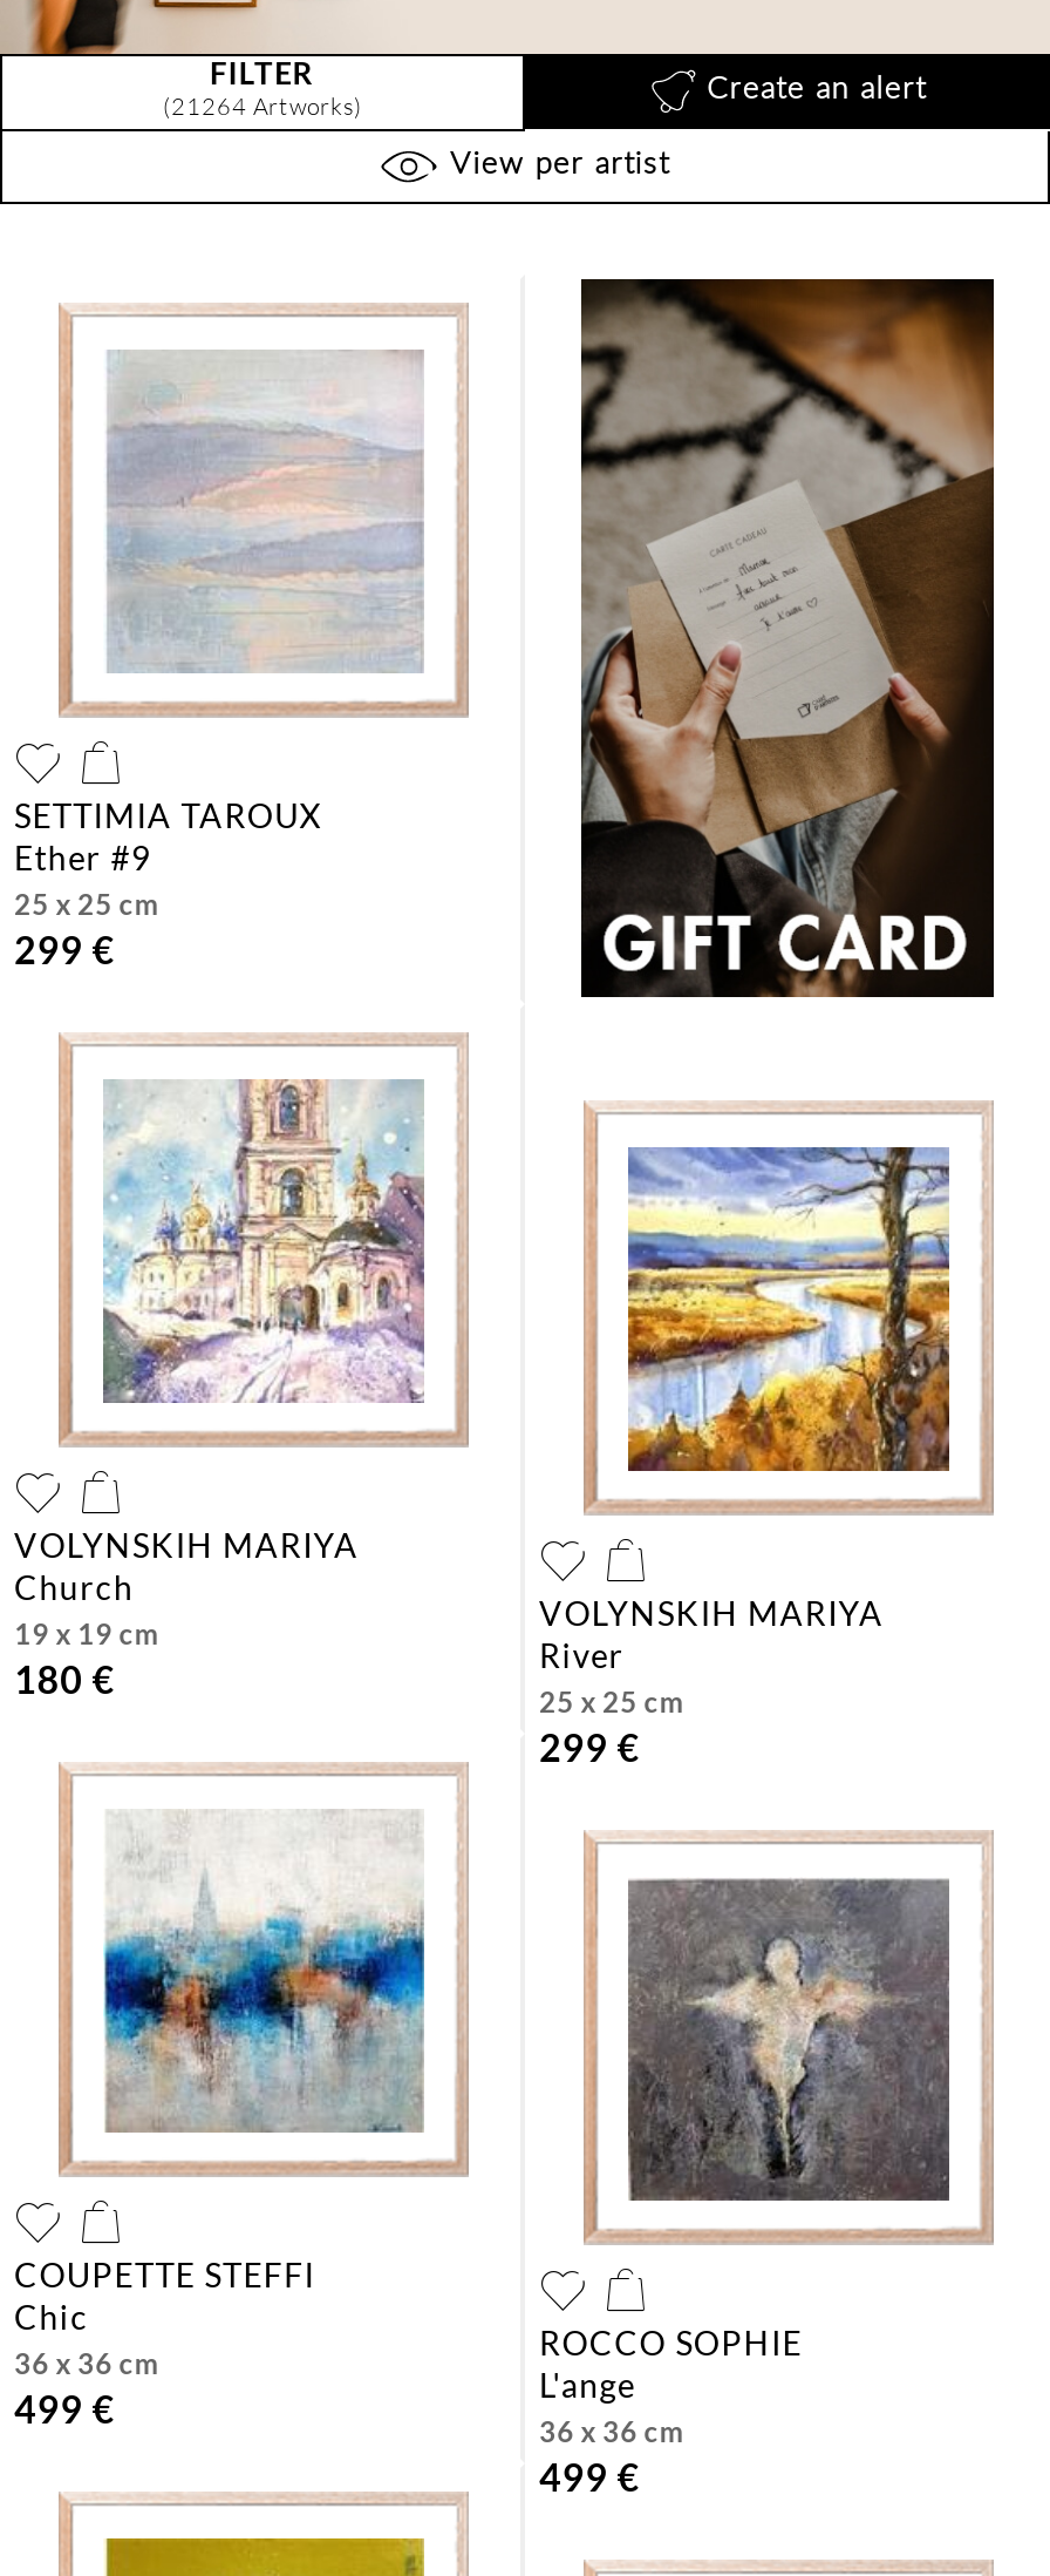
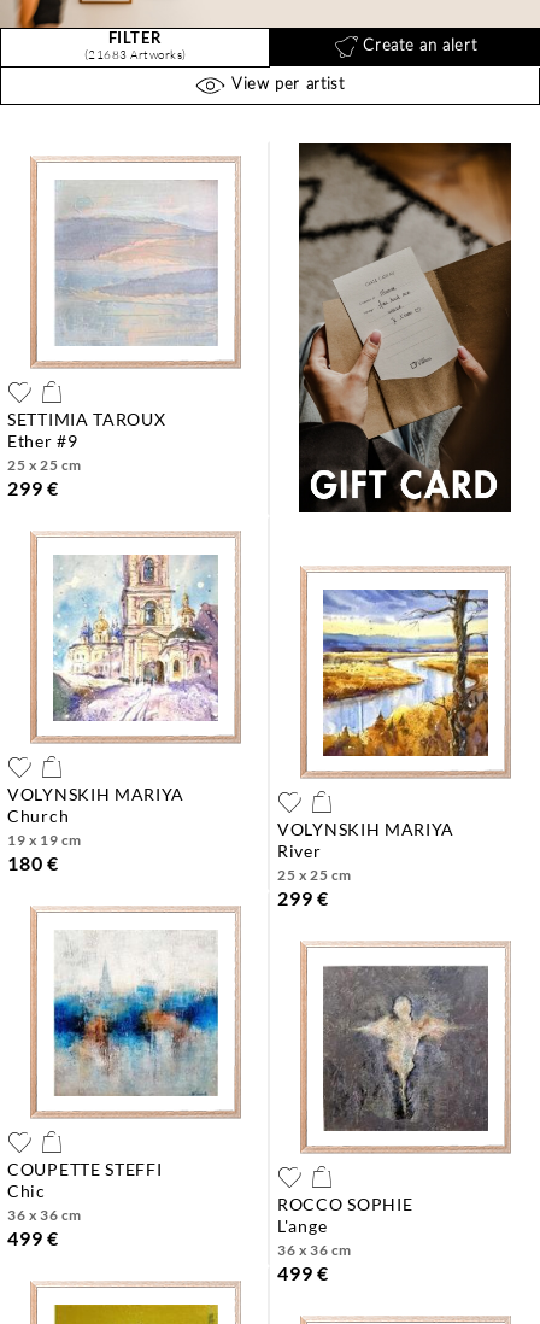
- (21264 Artworks)
+ (21683 Artworks)
